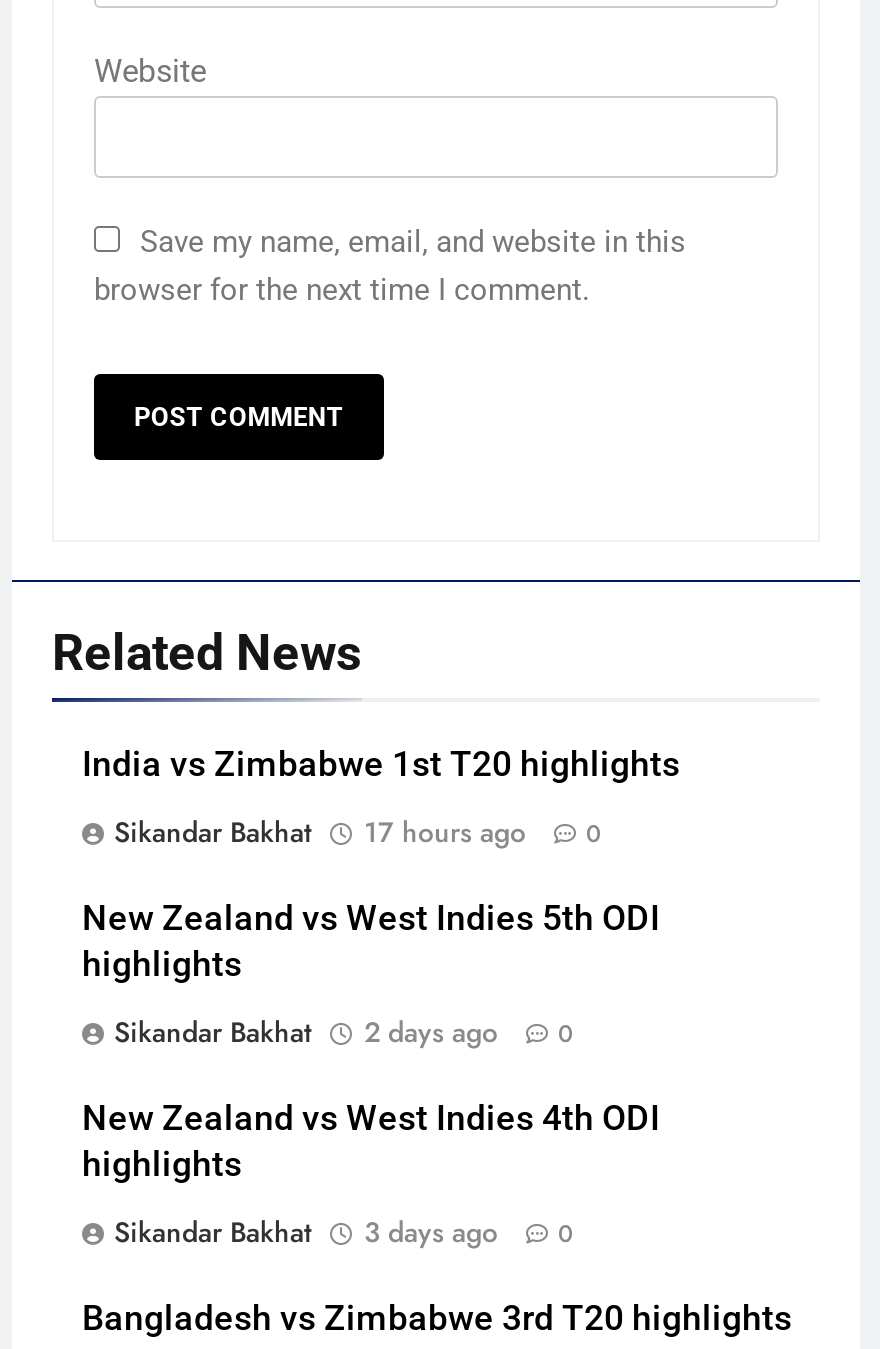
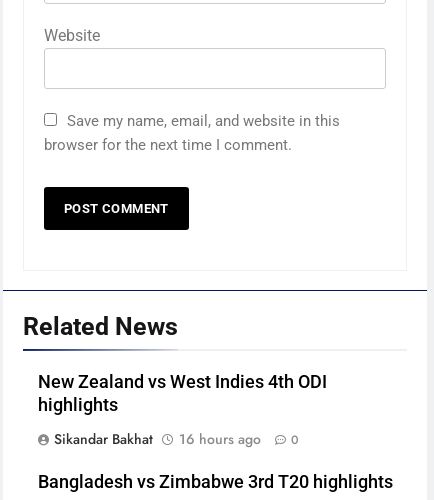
- India vs Zimbabwe 1st T20 highlights
- Sikandar Bakhat
- 17 hours ago
- 0
- New Zealand vs West Indies 5th ODI
- highlights
- Sikandar Bakhat
- 2 days ago
- 0

- Sikandar Bakhat 3 days ago 0
+ Sikandar Bakhat 16 hours ago 0
